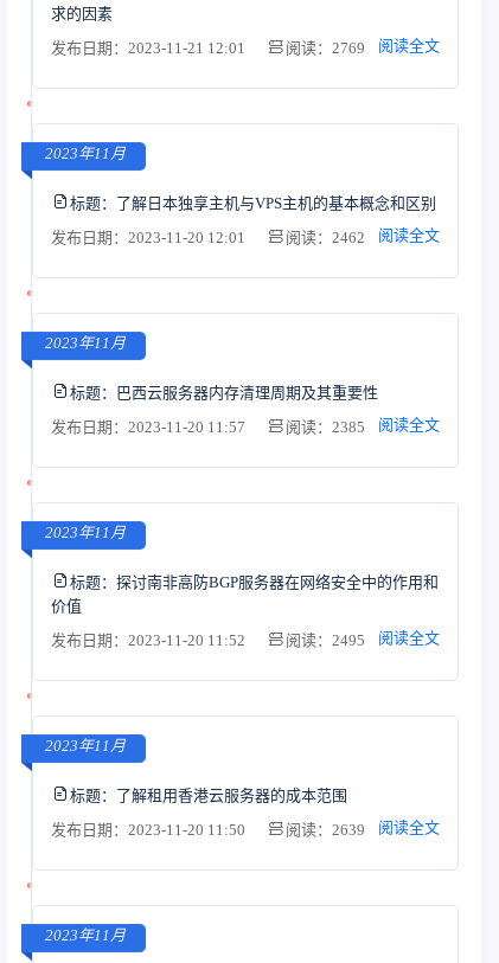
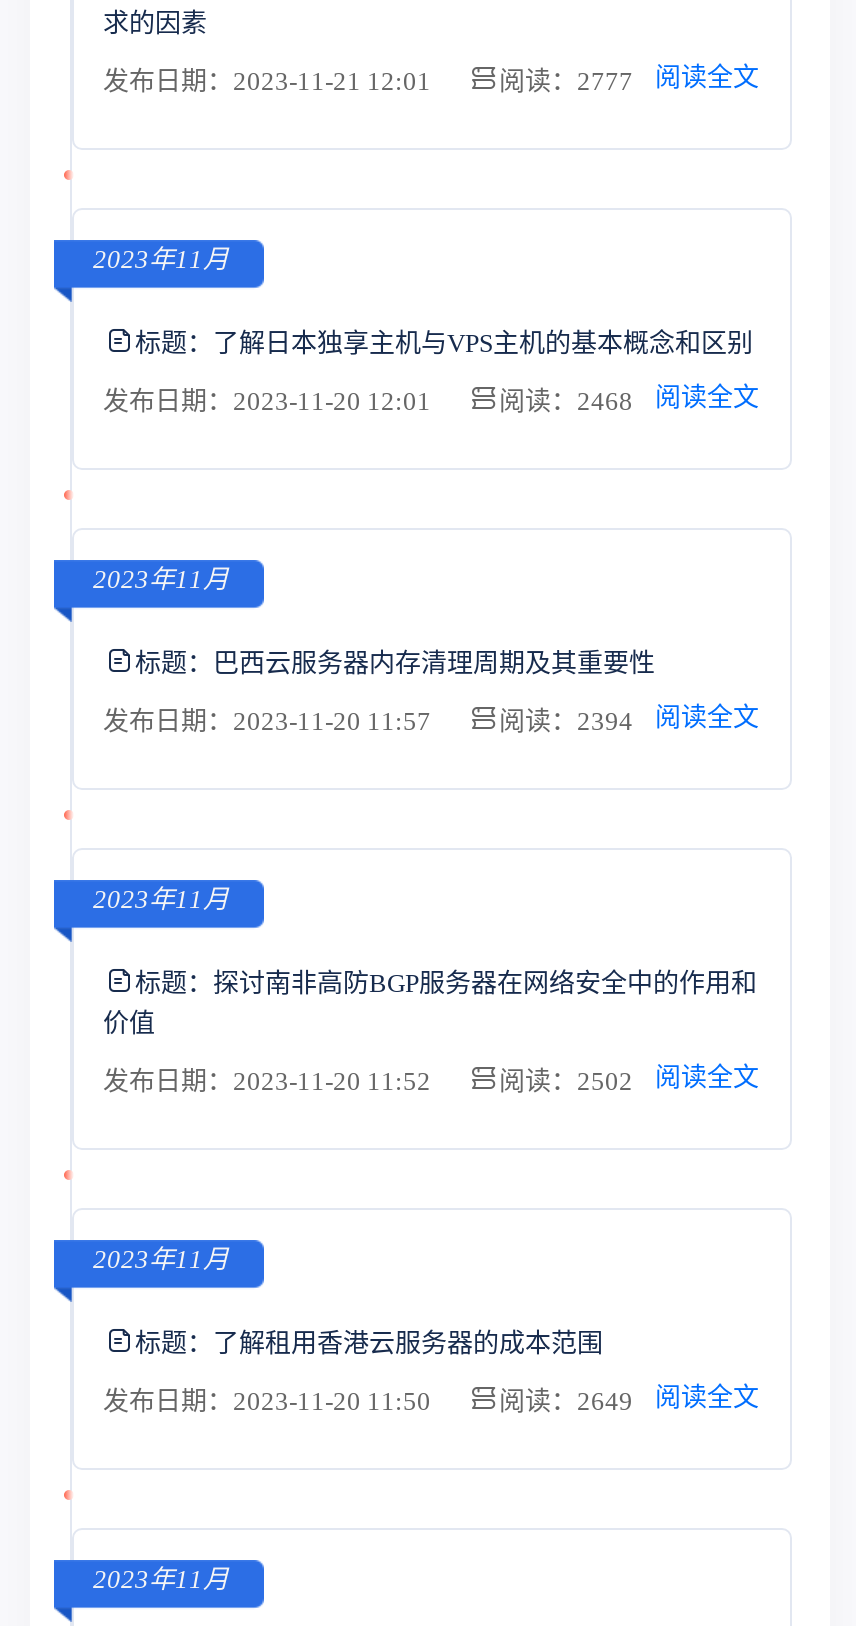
- 阅读：2769 阅读全文
+ 阅读：2777 阅读全文

- 阅读：2462 阅读全文
+ 阅读：2468 阅读全文

- 阅读：2385 阅读全文
+ 阅读：2394 阅读全文

- 阅读：2495 阅读全文
+ 阅读：2502 阅读全文

- 阅读：2639 阅读全文
+ 阅读：2649 阅读全文
